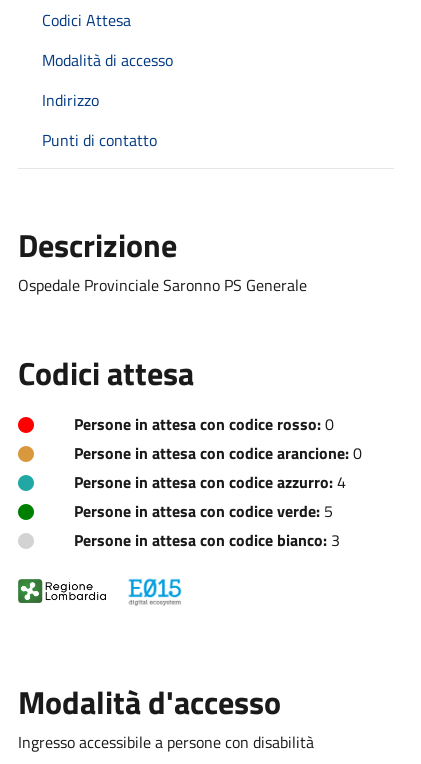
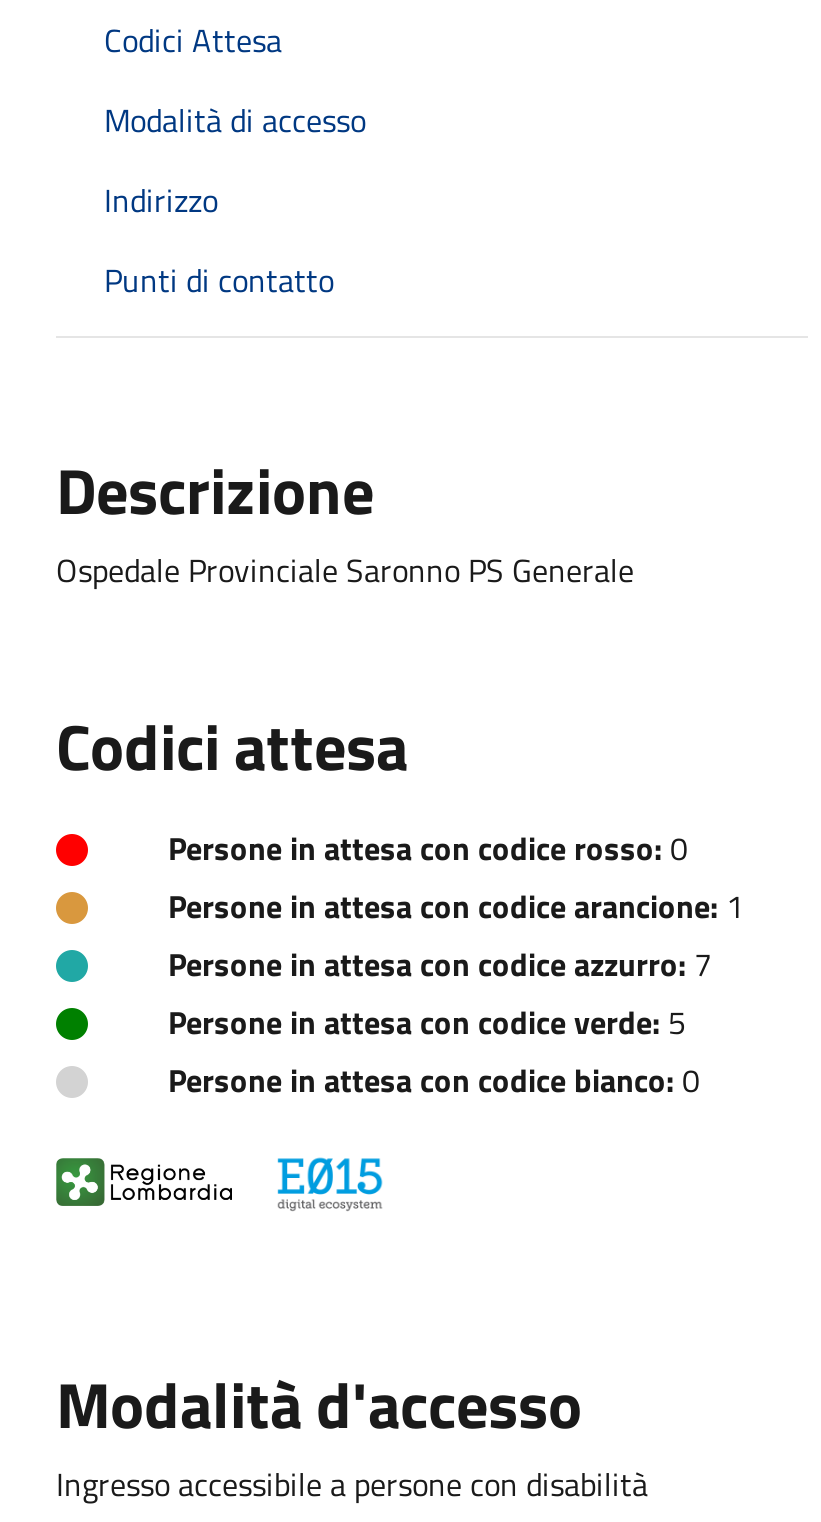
- Persone in attesa con codice arancione: 0
+ Persone in attesa con codice arancione: 1

- Persone in attesa con codice azzurro: 4
+ Persone in attesa con codice azzurro: 7

- Persone in attesa con codice bianco: 3
+ Persone in attesa con codice bianco: 0
